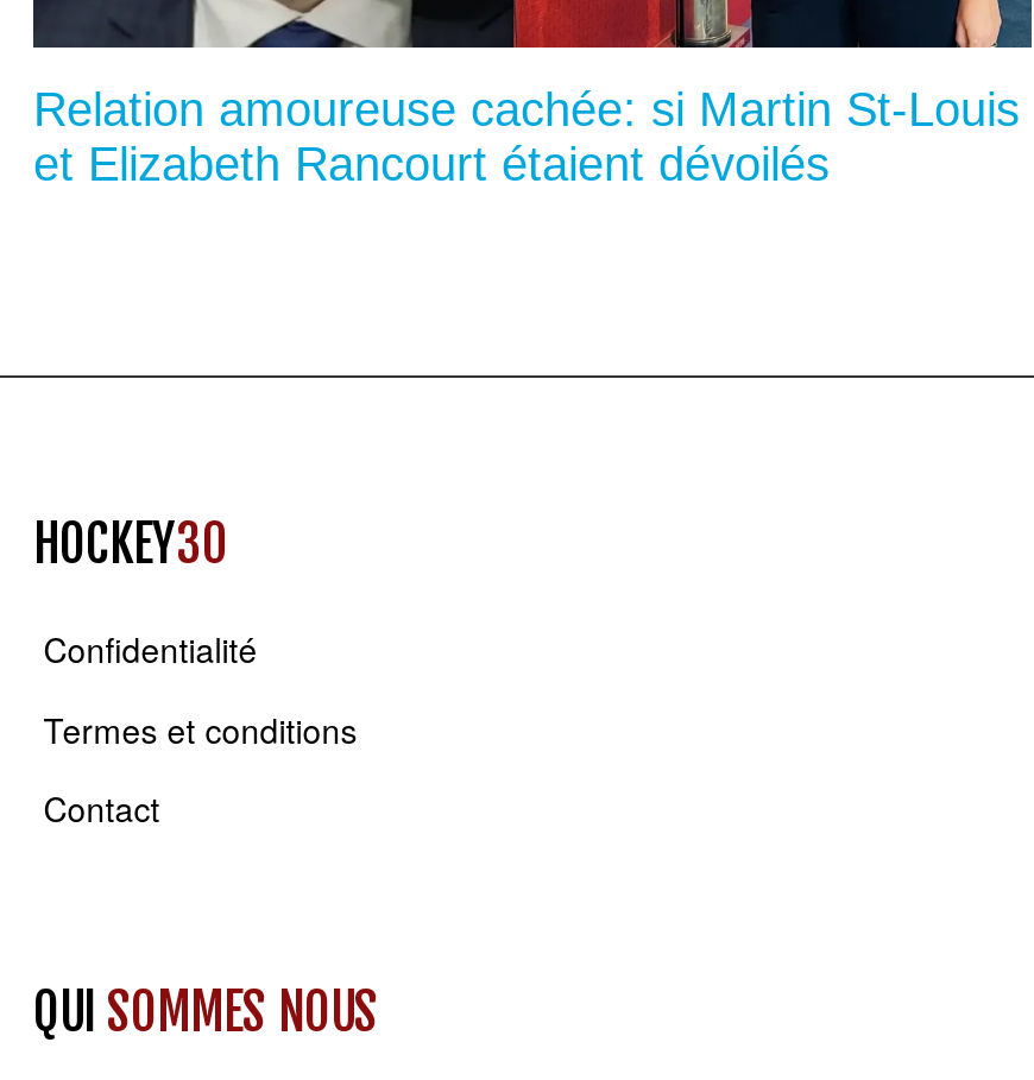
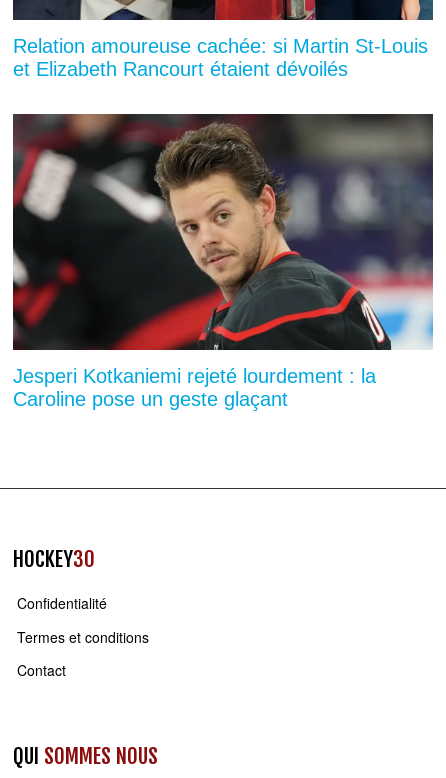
+ [image]
+ Jesperi Kotkaniemi rejeté lourdement : la
+ Caroline pose un geste glaçant
